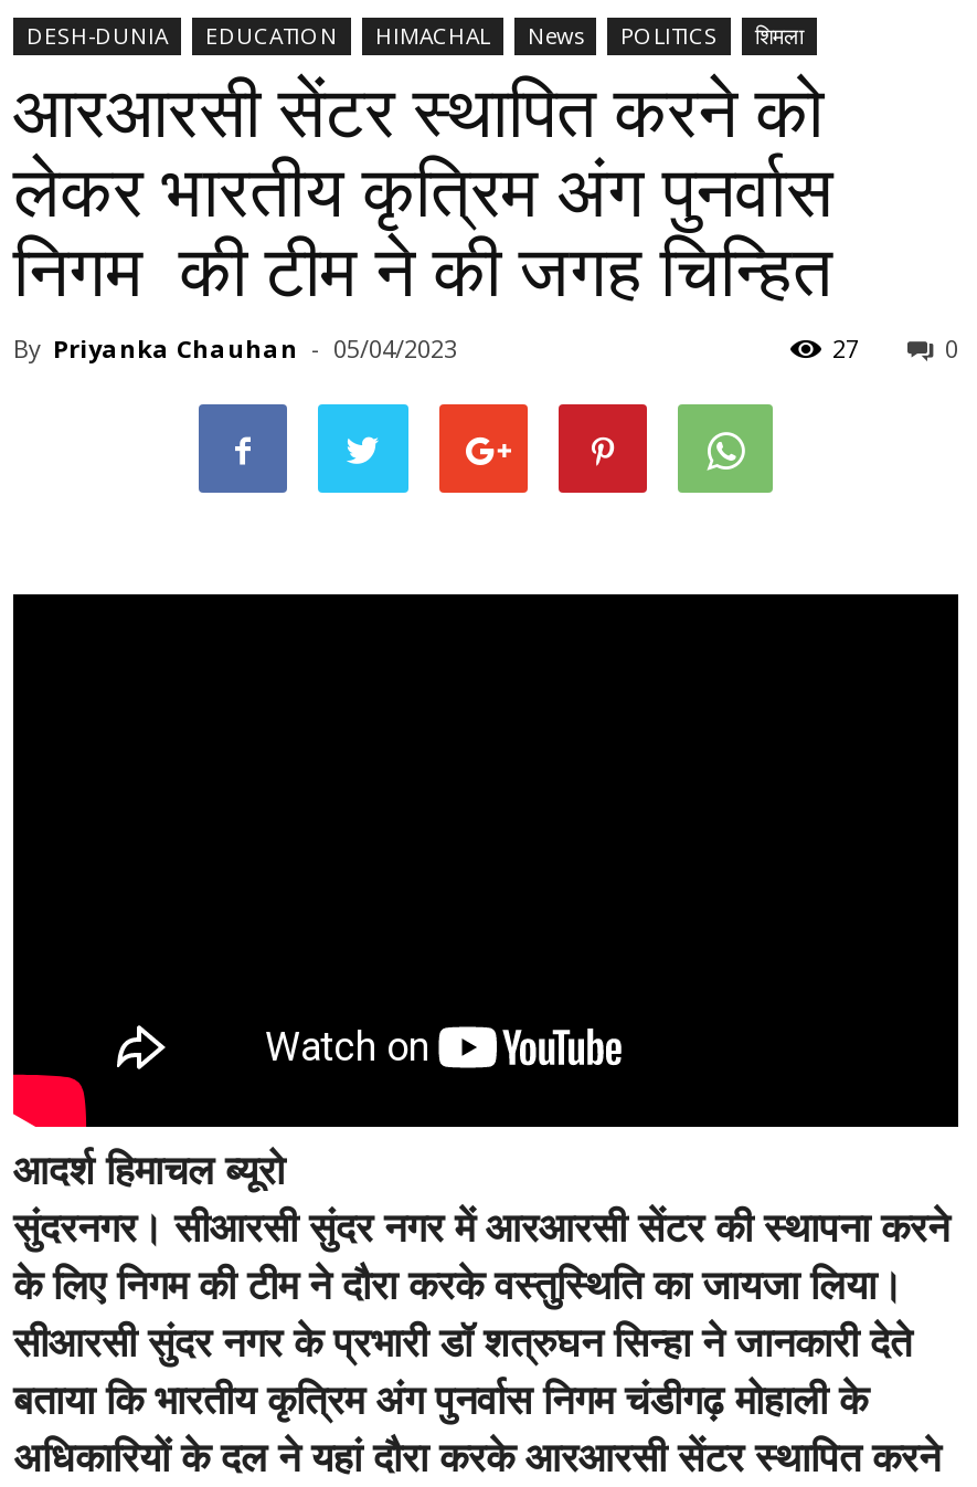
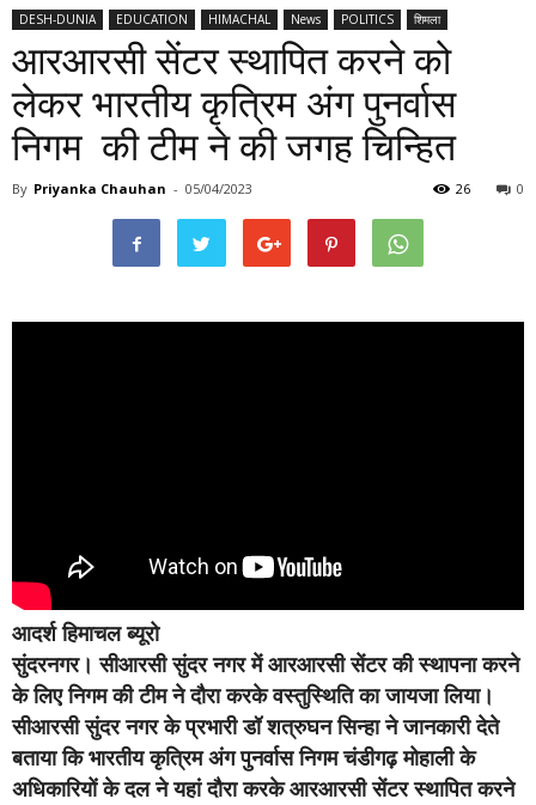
- 27
+ 26
